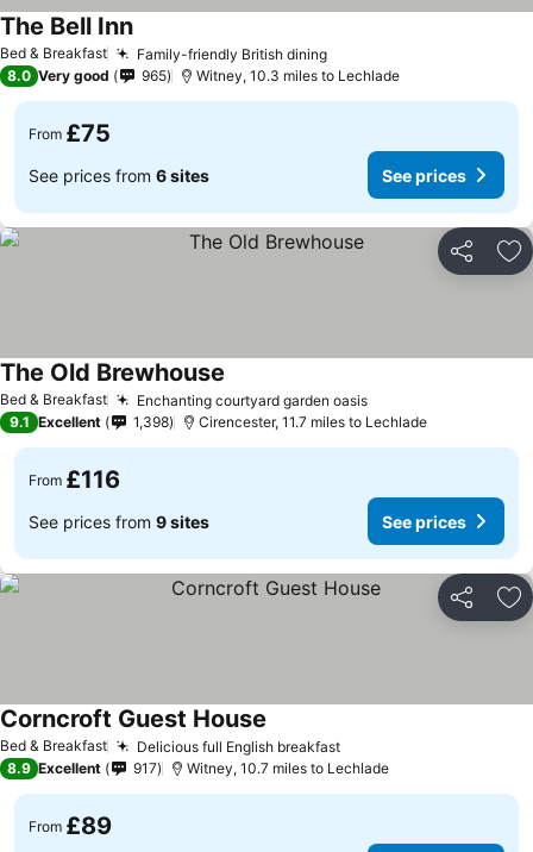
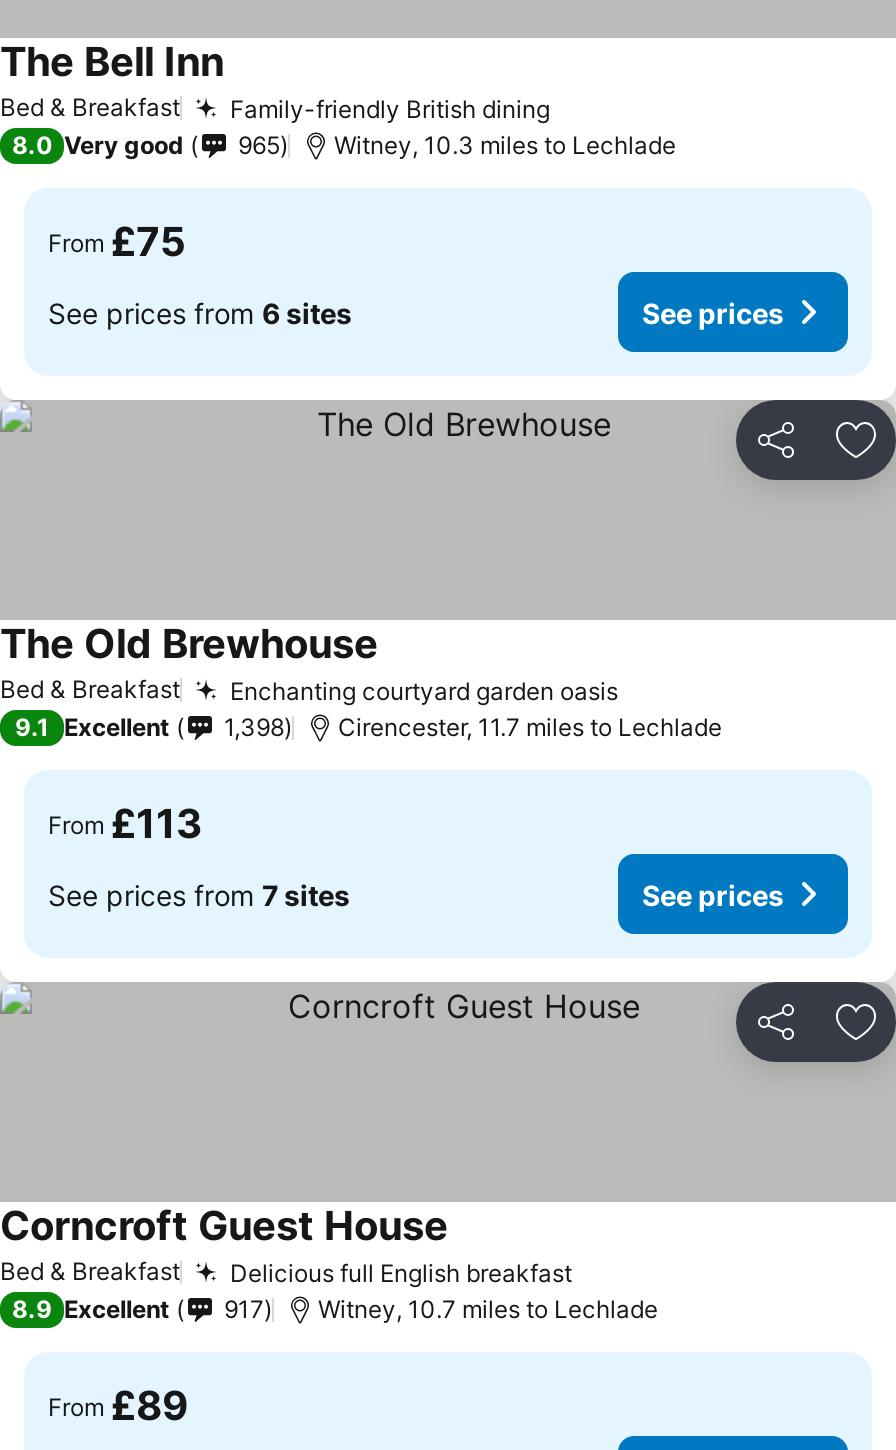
- From £116
+ From £113

- See prices from 9 sites
+ See prices from 7 sites
